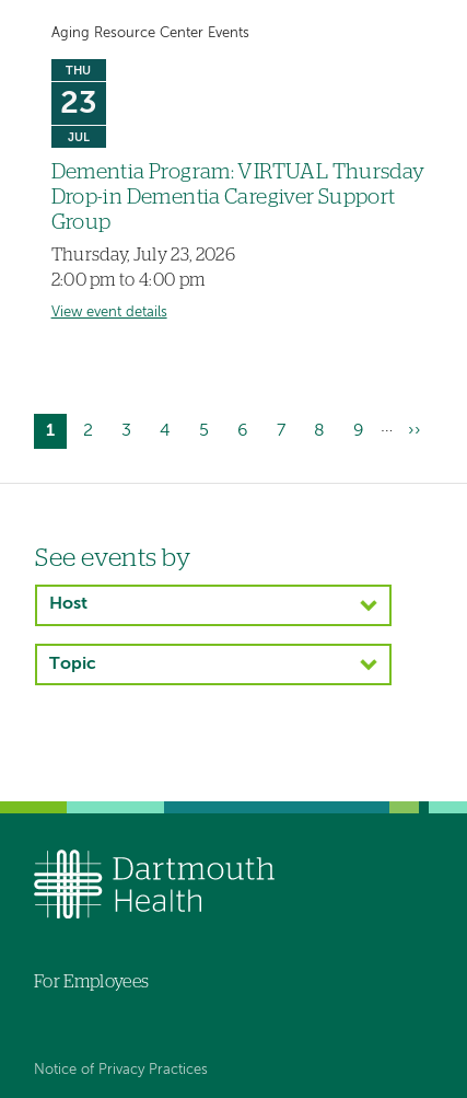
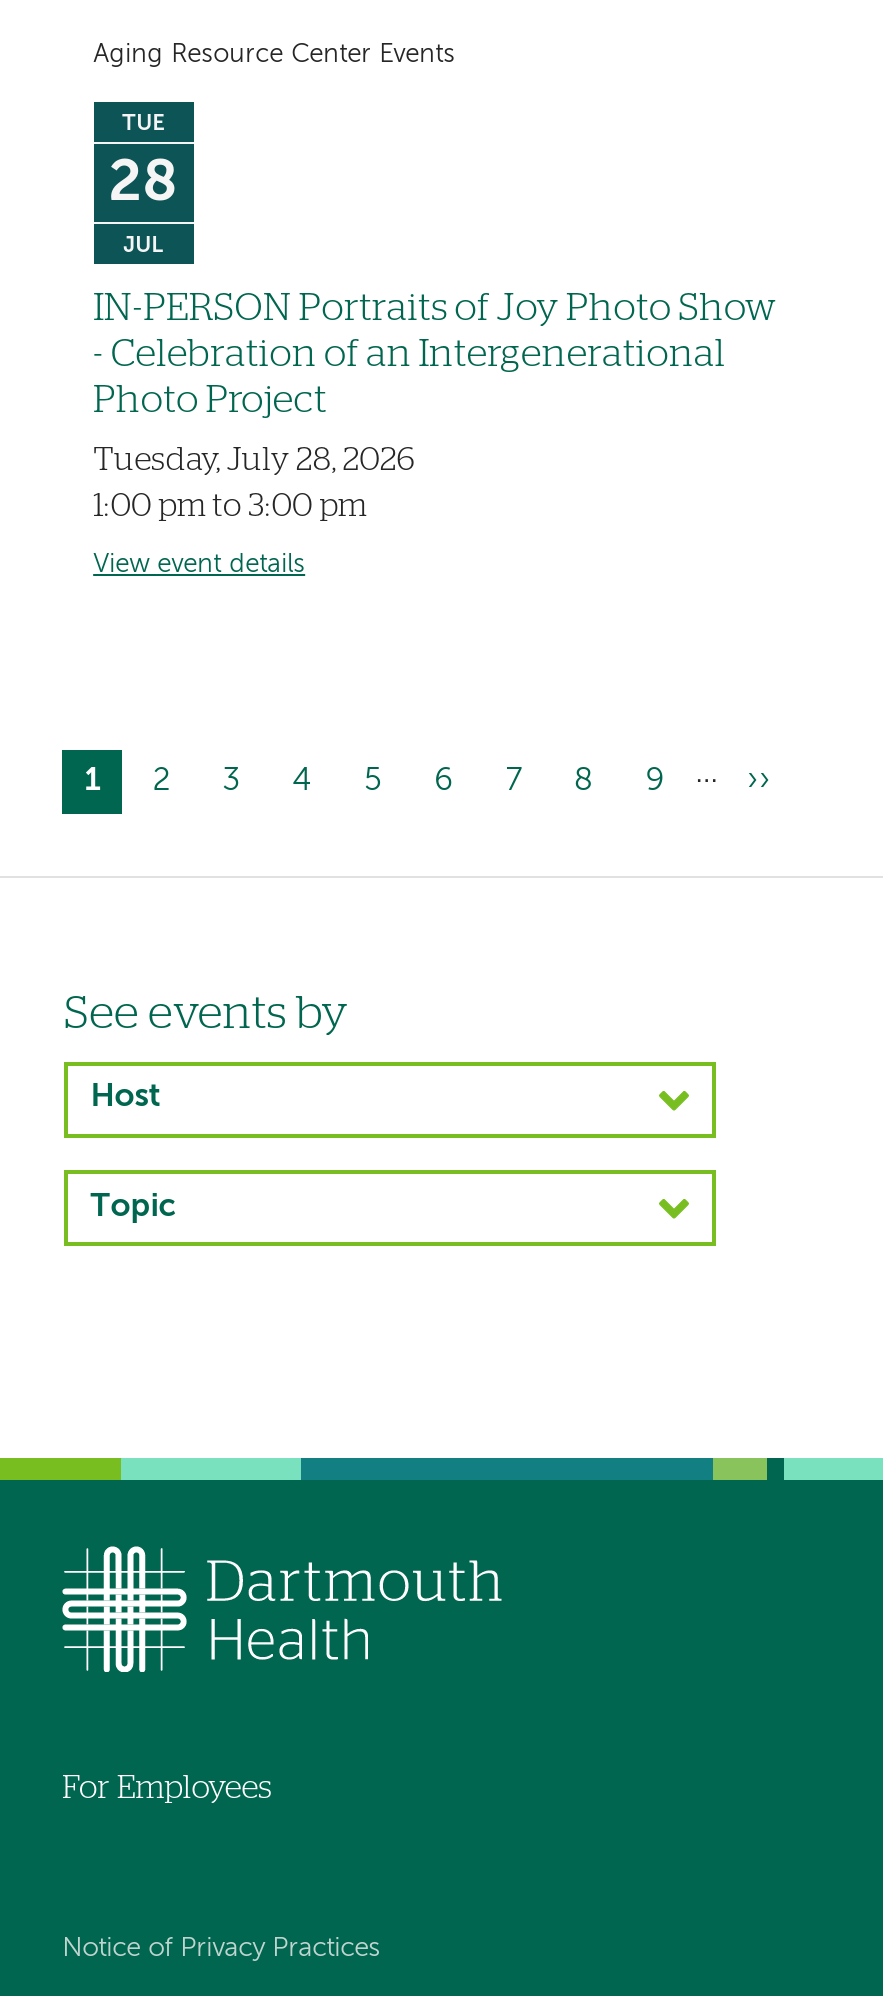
- THU
- 23
+ TUE
+ 28

- Dementia Program: VIRTUAL Thursday
- Drop-in Dementia Caregiver Support
- Group
+ IN-PERSON Portraits of Joy Photo Show
+ - Celebration of an Intergenerational
+ Photo Project

- Thursday, July 23, 2026
- 2:00 pm to 4:00 pm
+ Tuesday, July 28, 2026
+ 1:00 pm to 3:00 pm
